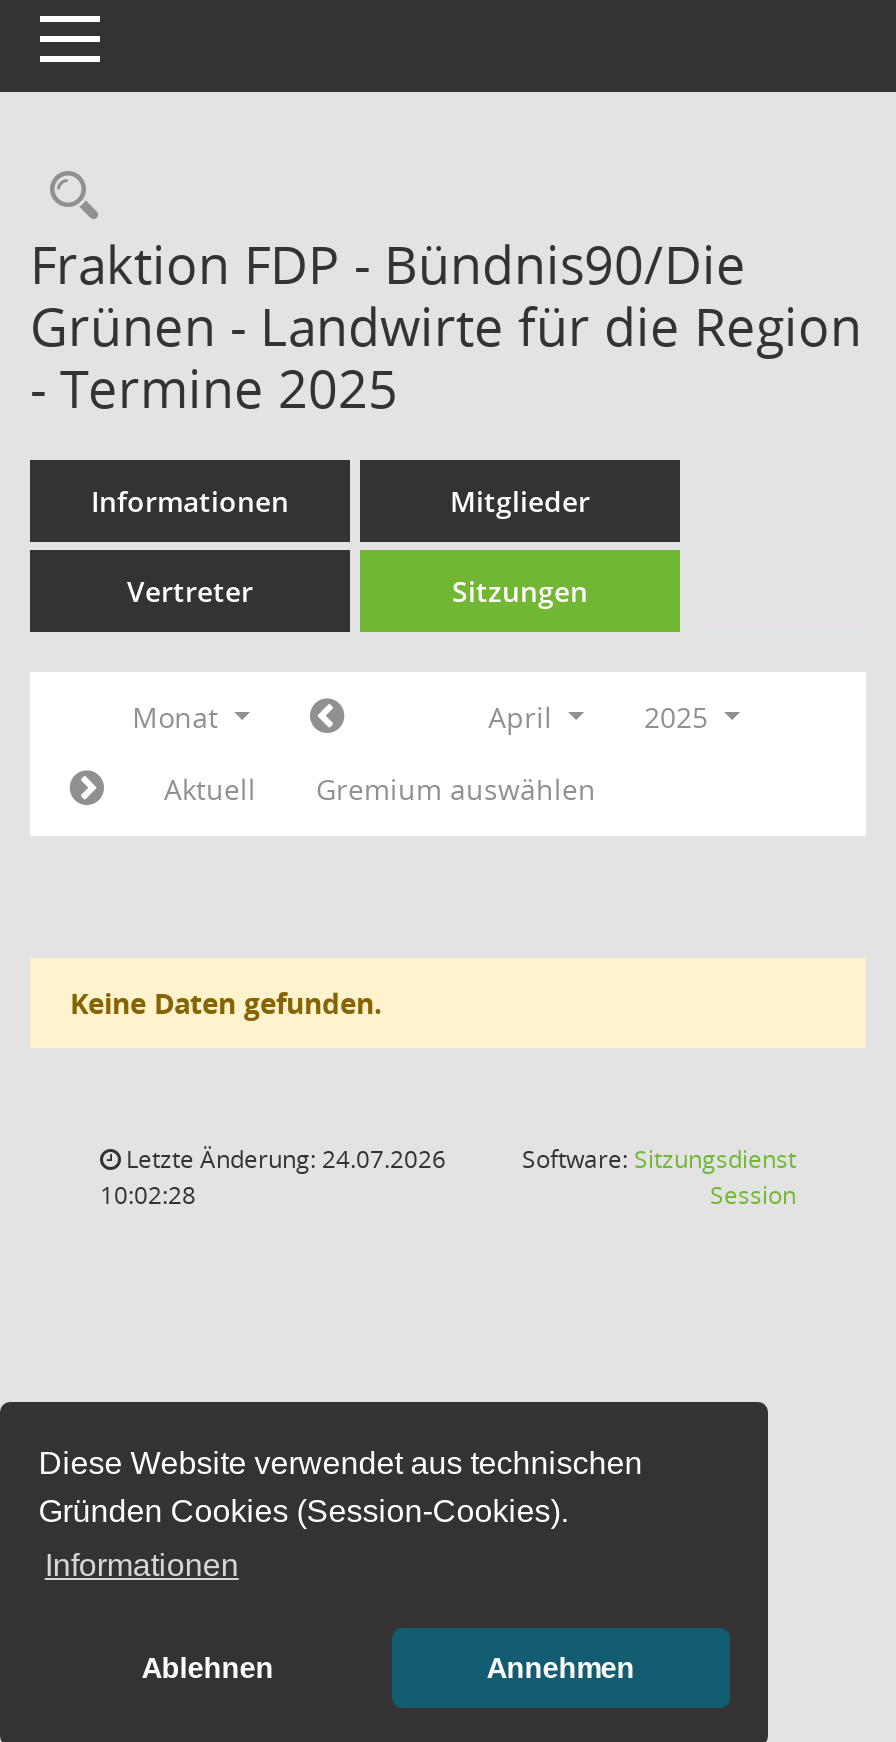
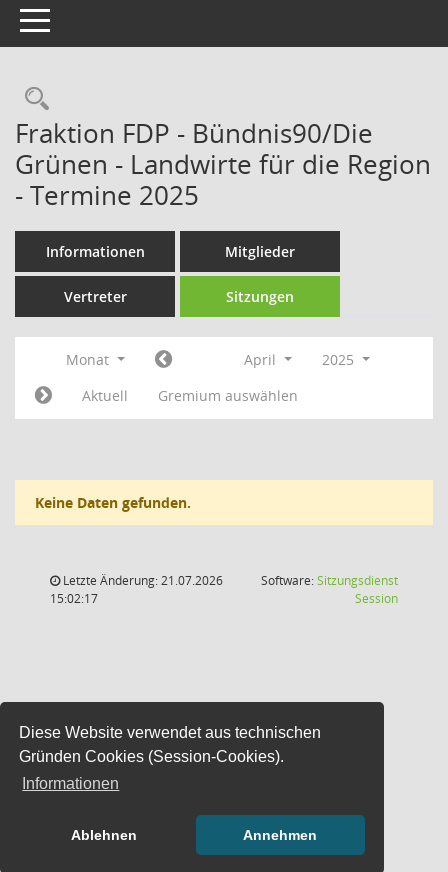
- Letzte Änderung: 24.07.2026
+ Letzte Änderung: 21.07.2026

- 10:02:28
+ 15:02:17
